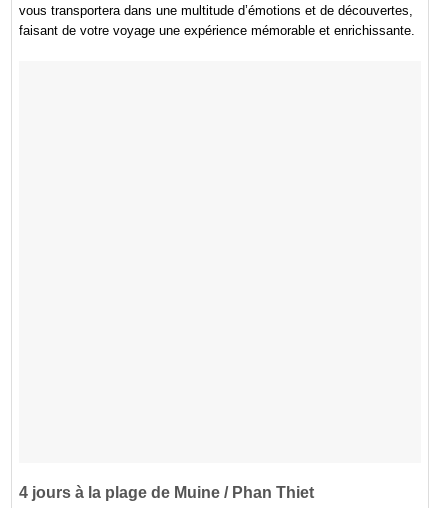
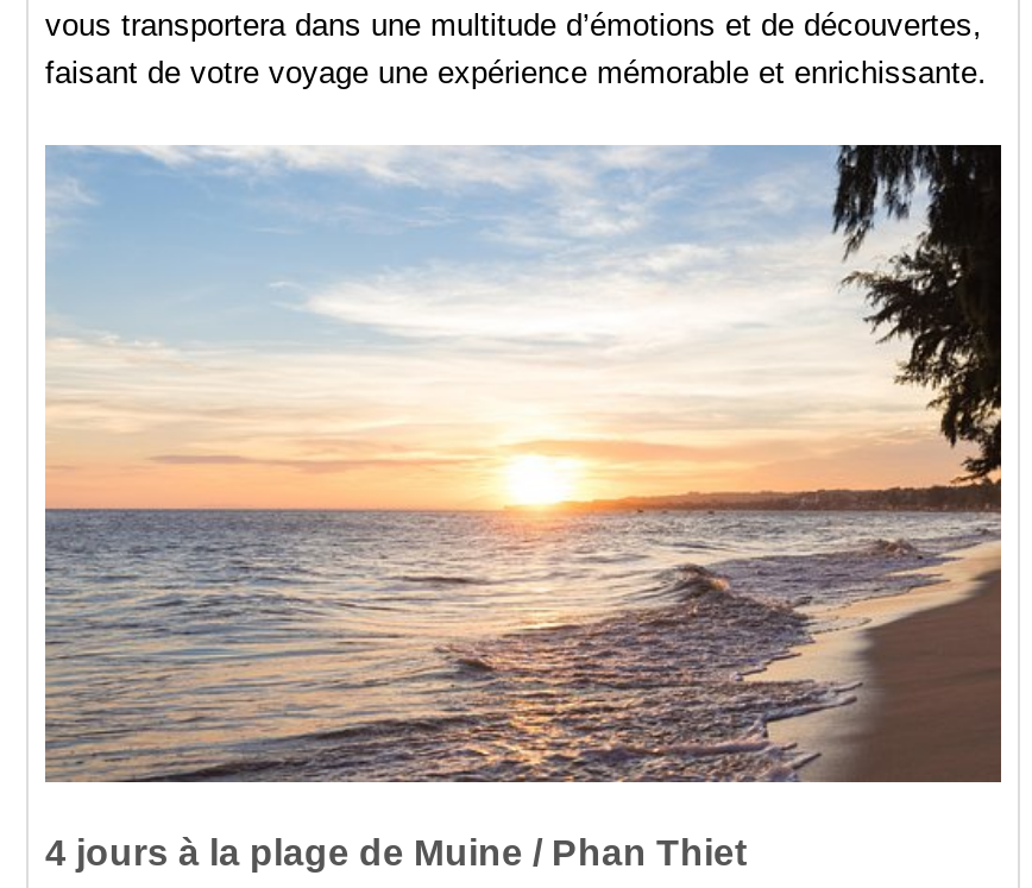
+ [image]
